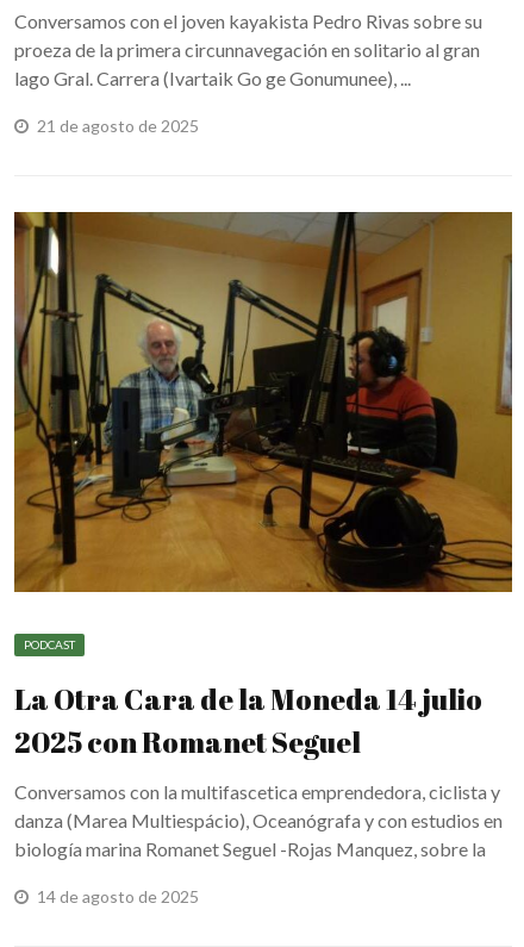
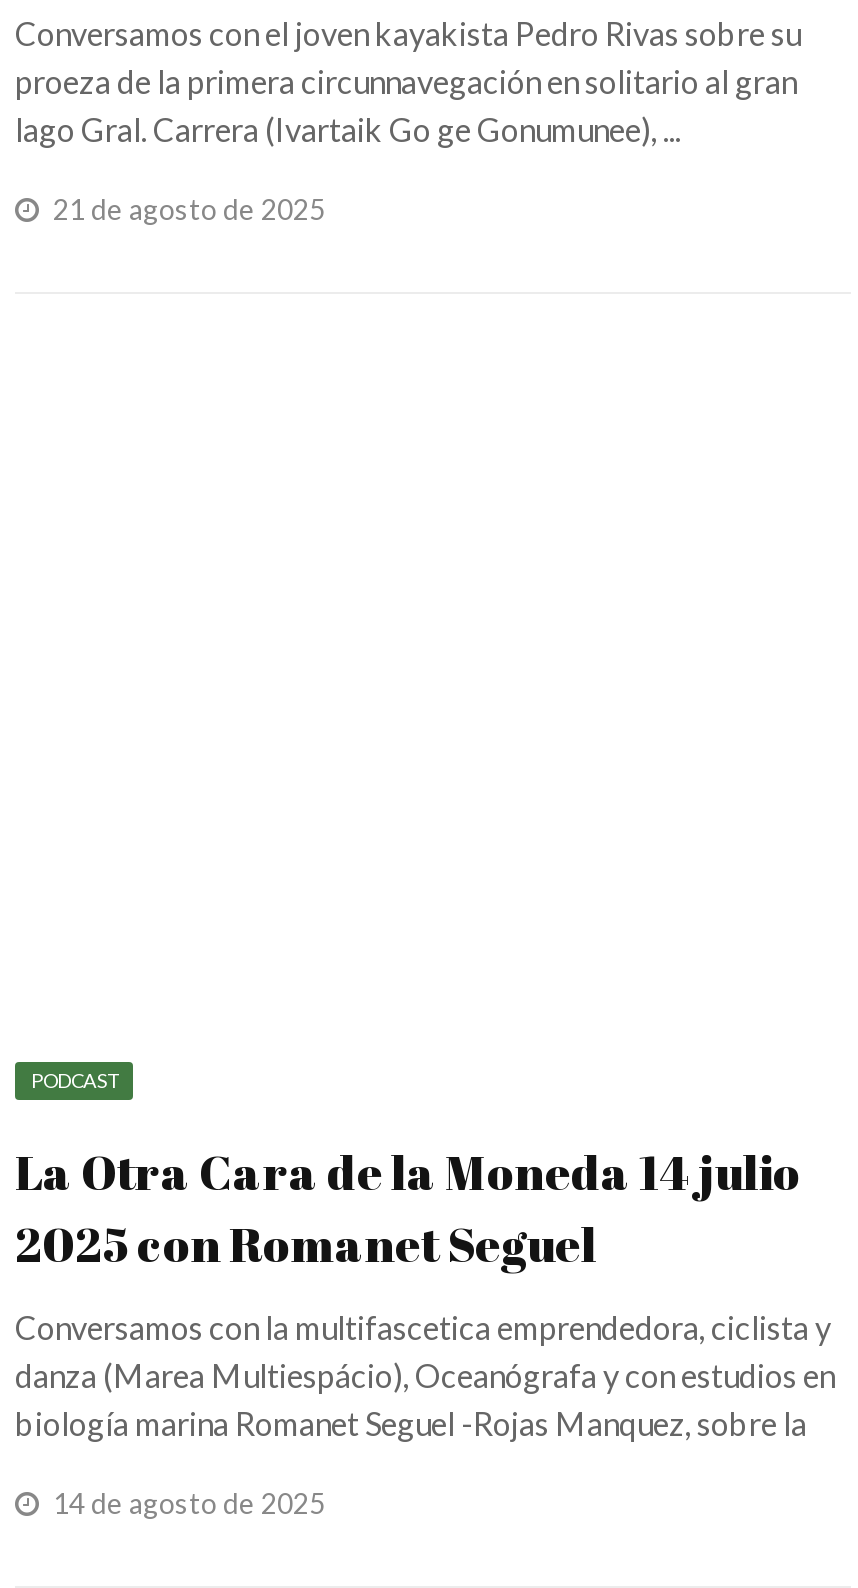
- [image]
